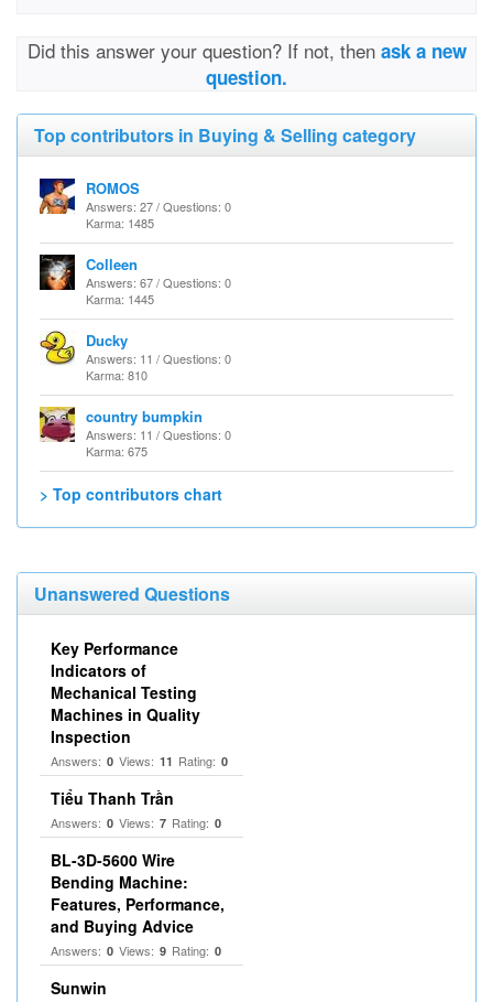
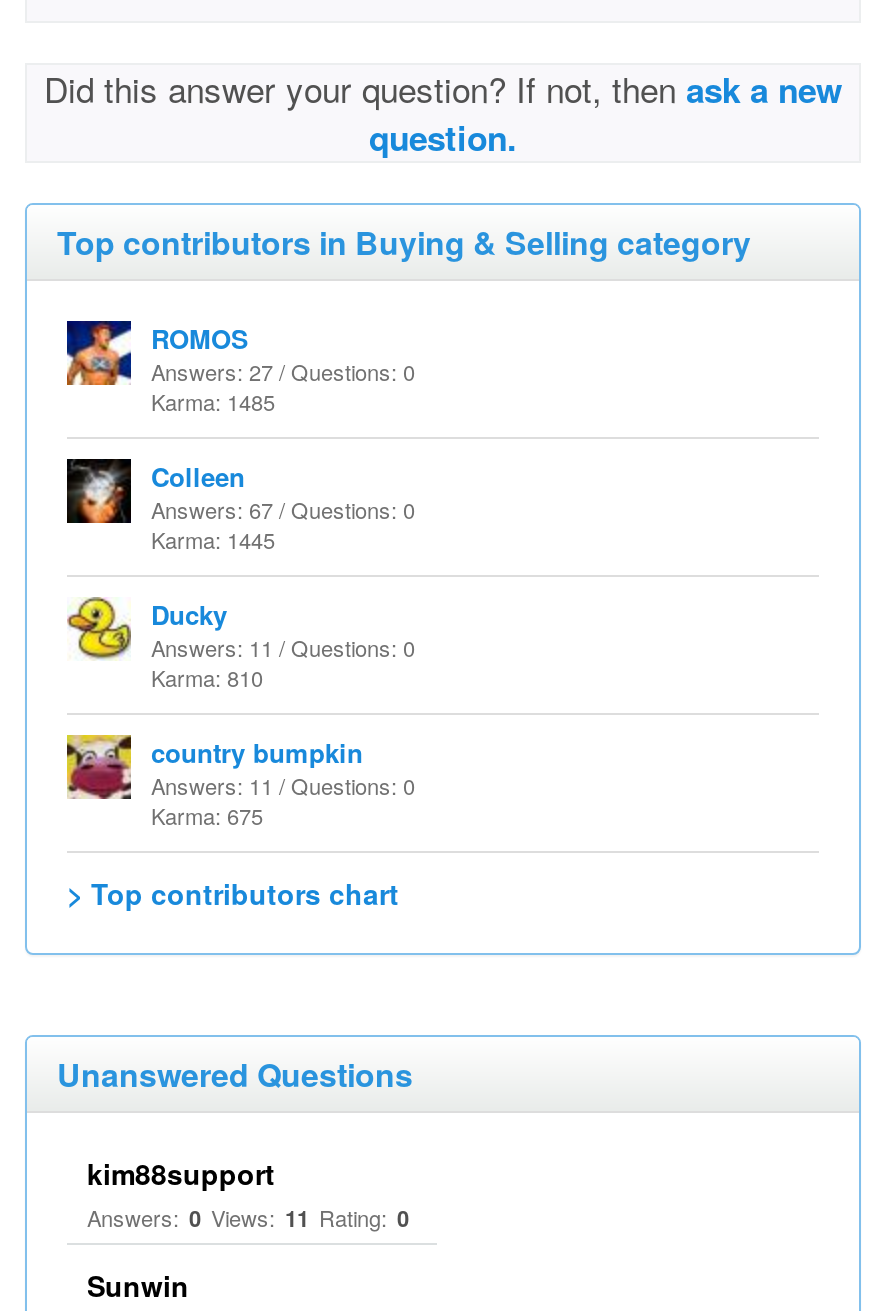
- Key Performance
- Indicators of
- Mechanical Testing
- Machines in Quality
- Inspection
+ kim88support

- Tiểu Thanh Trần
- Answers: 0 Views: 7 Rating: 0
- BL-3D-5600 Wire
- Bending Machine:
- Features, Performance,
- and Buying Advice
- Answers: 0 Views: 9 Rating: 0
